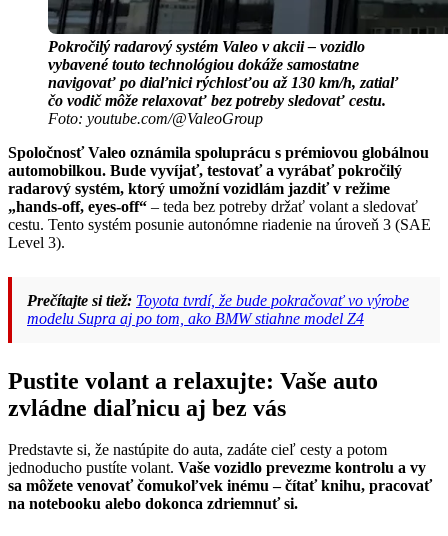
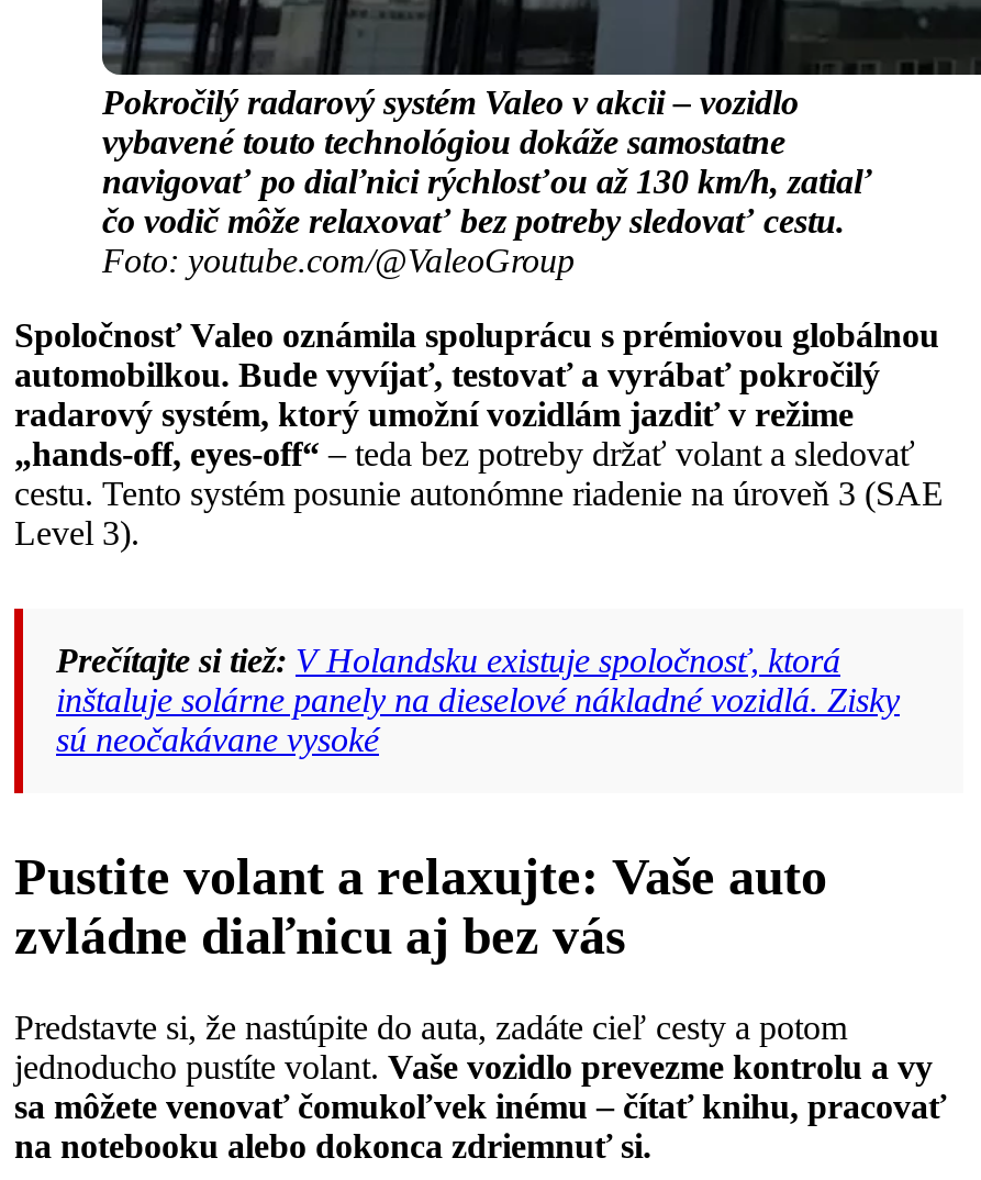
- Prečítajte si tiež: Toyota tvrdí, že bude pokračovať vo výrobe
- modelu Supra aj po tom, ako BMW stiahne model Z4
+ Prečítajte si tiež: V Holandsku existuje spoločnosť, ktorá
+ inštaluje solárne panely na dieselové nákladné vozidlá. Zisky
+ sú neočakávane vysoké
